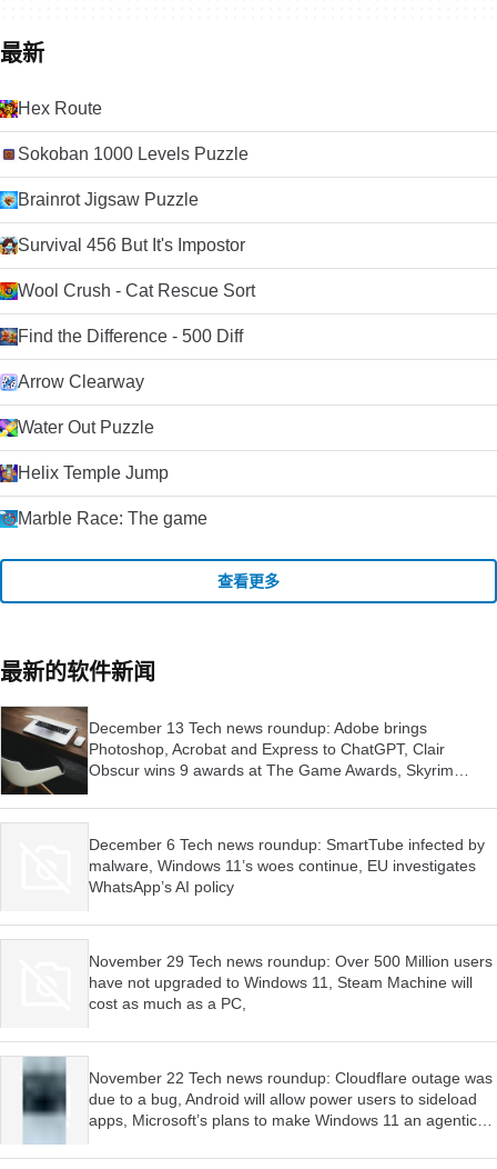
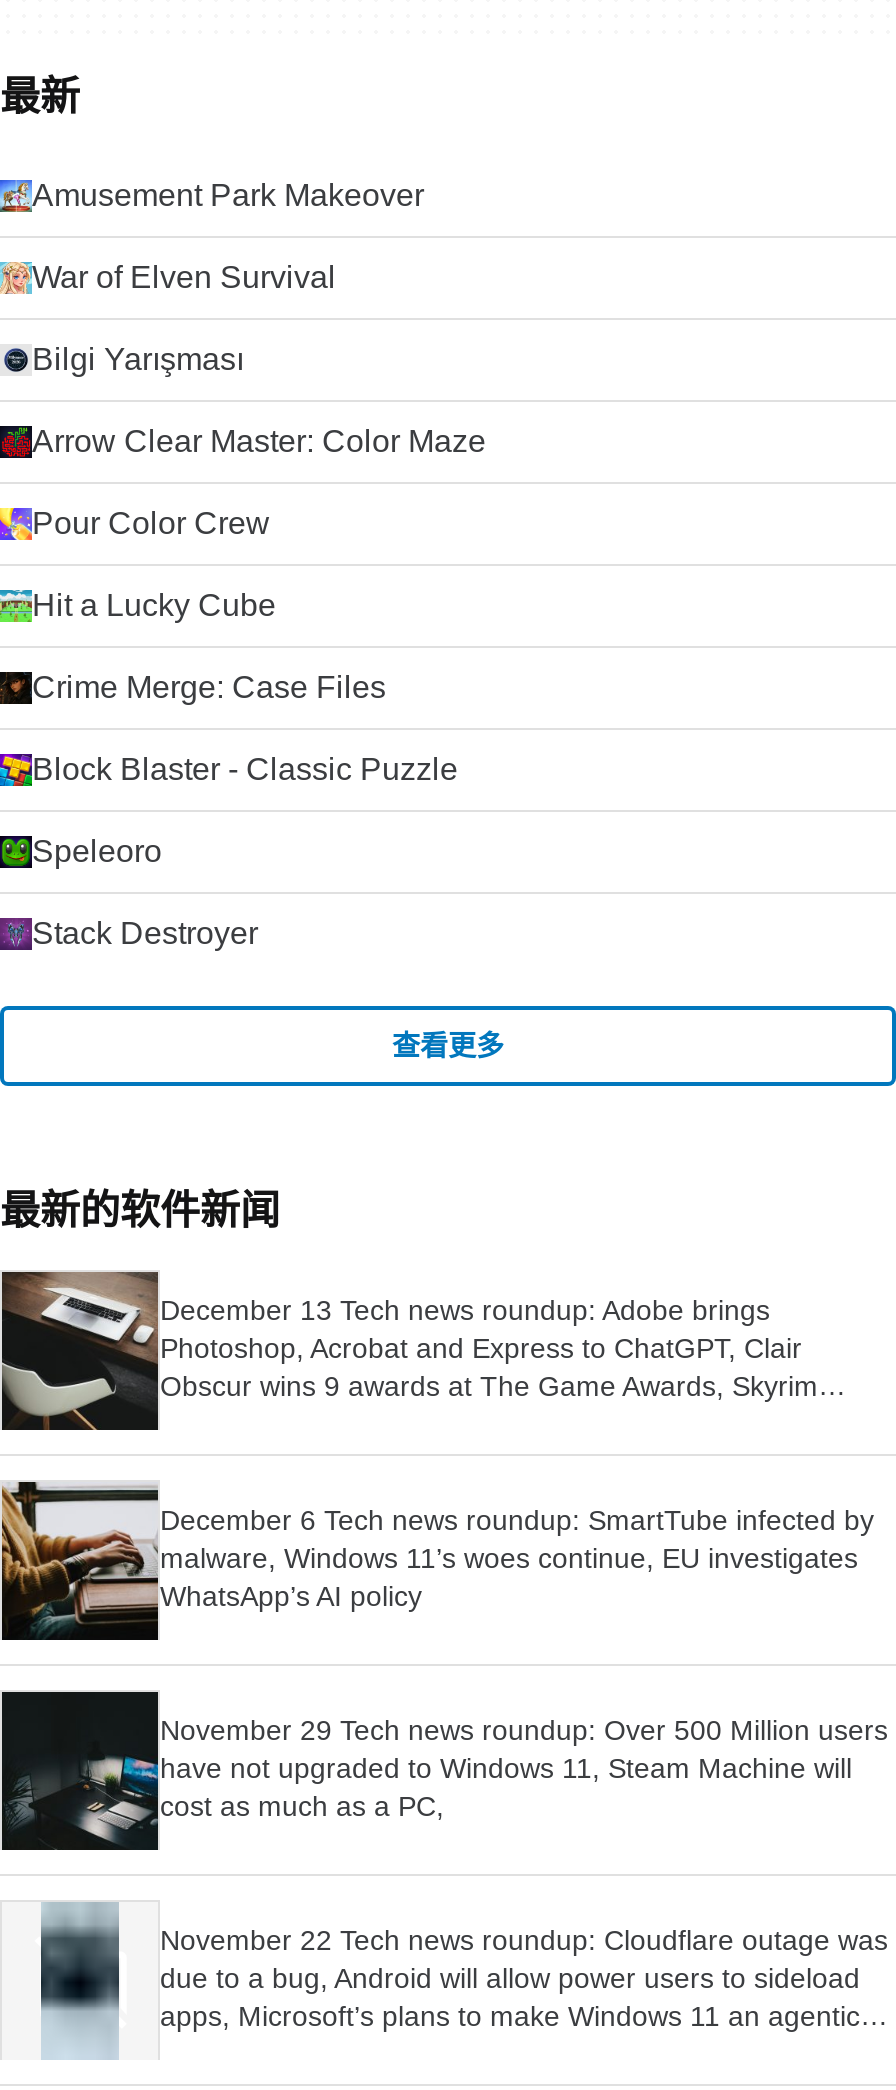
- Hex Route
+ Amusement Park Makeover

- Sokoban 1000 Levels Puzzle
+ War of Elven Survival

- Brainrot Jigsaw Puzzle
+ Bilgi Yarışması

- Survival 456 But It's Impostor
+ Arrow Clear Master: Color Maze

- Wool Crush - Cat Rescue Sort
+ Pour Color Crew

- Find the Difference - 500 Diff
+ Hit a Lucky Cube

- Arrow Clearway
+ Crime Merge: Case Files

- Water Out Puzzle
+ Block Blaster - Classic Puzzle

- Helix Temple Jump
+ Speleoro

- Marble Race: The game
+ Stack Destroyer

+ [image]

+ [image]
